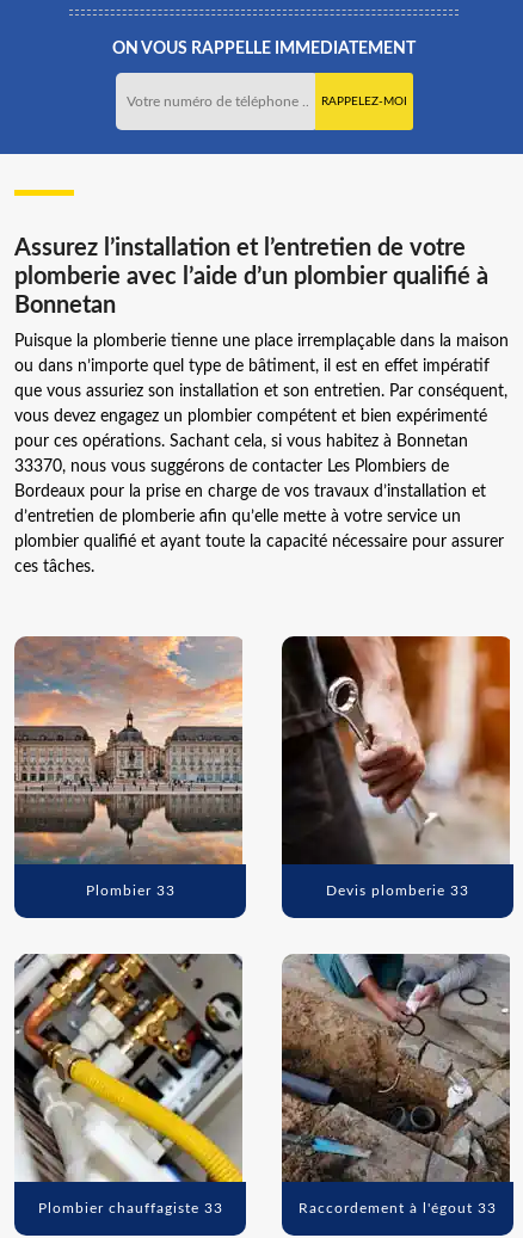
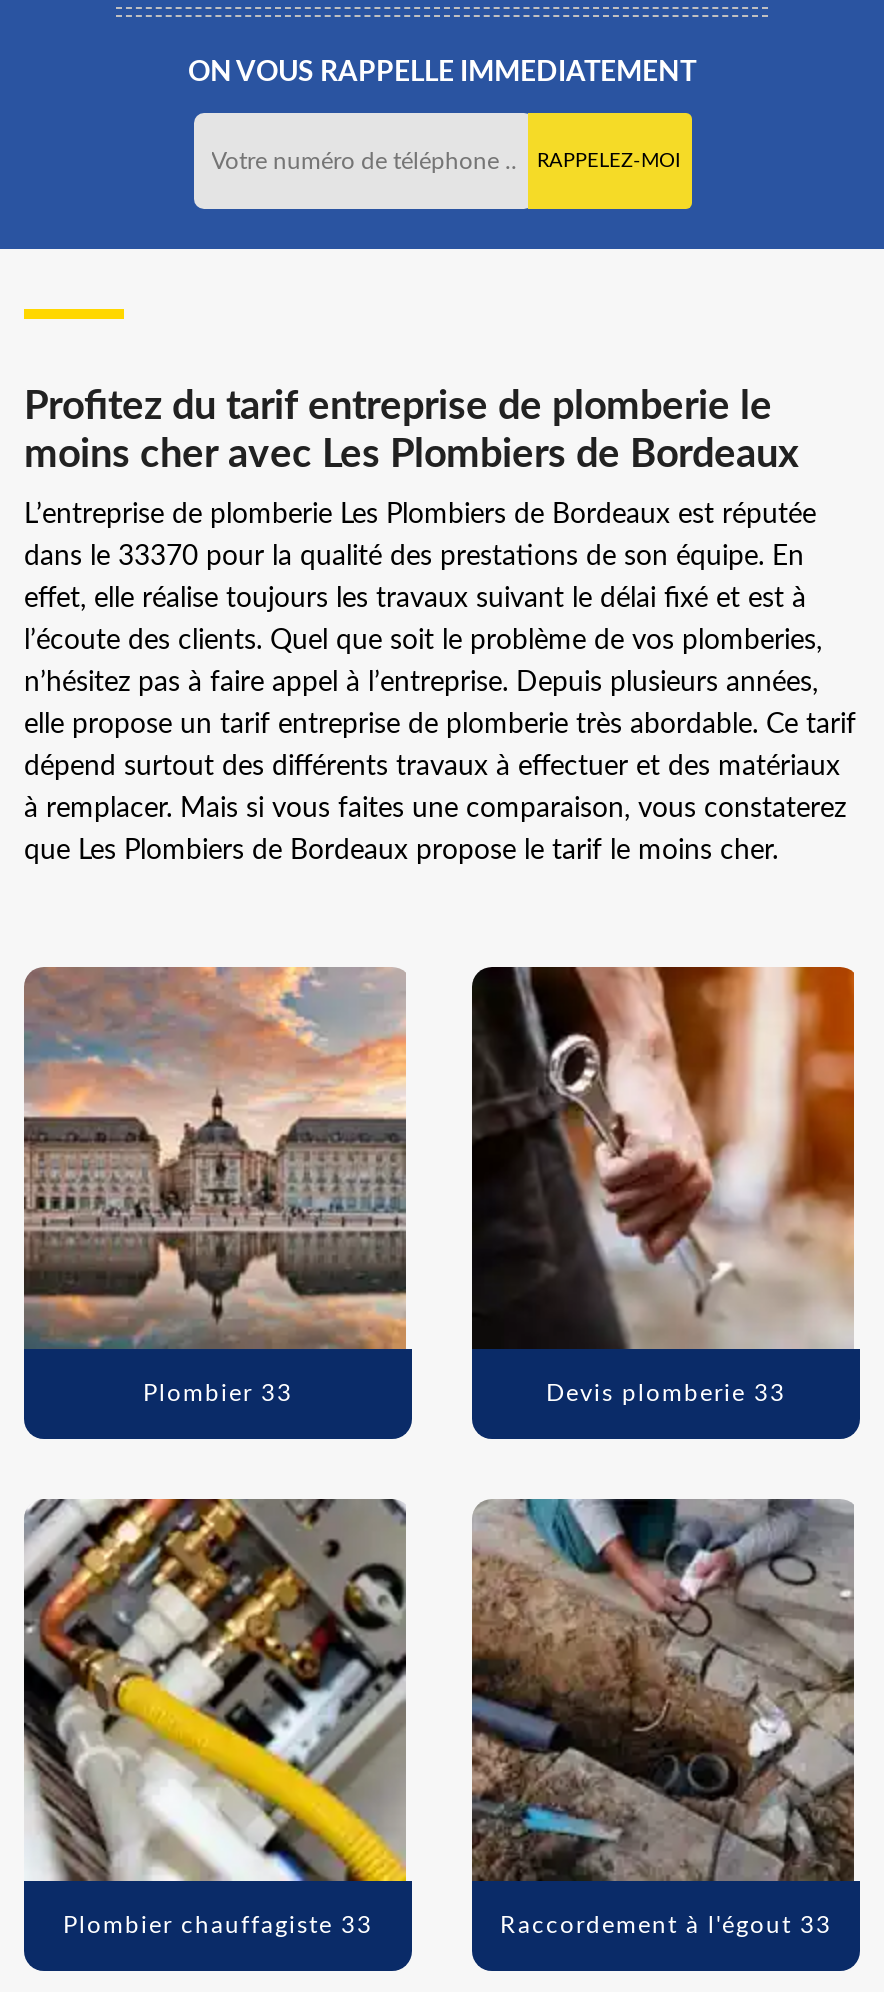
- Assurez l’installation et l’entretien de votre
- plomberie avec l’aide d’un plombier qualifié à
- Bonnetan
- Puisque la plomberie tienne une place irremplaçable dans la maison
- ou dans n’importe quel type de bâtiment, il est en effet impératif
- que vous assuriez son installation et son entretien. Par conséquent,
- vous devez engagez un plombier compétent et bien expérimenté
- pour ces opérations. Sachant cela, si vous habitez à Bonnetan
- 33370, nous vous suggérons de contacter Les Plombiers de
- Bordeaux pour la prise en charge de vos travaux d’installation et
- d’entretien de plomberie afin qu’elle mette à votre service un
- plombier qualifié et ayant toute la capacité nécessaire pour assurer
- ces tâches.
+ Profitez du tarif entreprise de plomberie le
+ moins cher avec Les Plombiers de Bordeaux
+ L’entreprise de plomberie Les Plombiers de Bordeaux est réputée
+ dans le 33370 pour la qualité des prestations de son équipe. En
+ effet, elle réalise toujours les travaux suivant le délai fixé et est à
+ l’écoute des clients. Quel que soit le problème de vos plomberies,
+ n’hésitez pas à faire appel à l’entreprise. Depuis plusieurs années,
+ elle propose un tarif entreprise de plomberie très abordable. Ce tarif
+ dépend surtout des différents travaux à effectuer et des matériaux
+ à remplacer. Mais si vous faites une comparaison, vous constaterez
+ que Les Plombiers de Bordeaux propose le tarif le moins cher.
